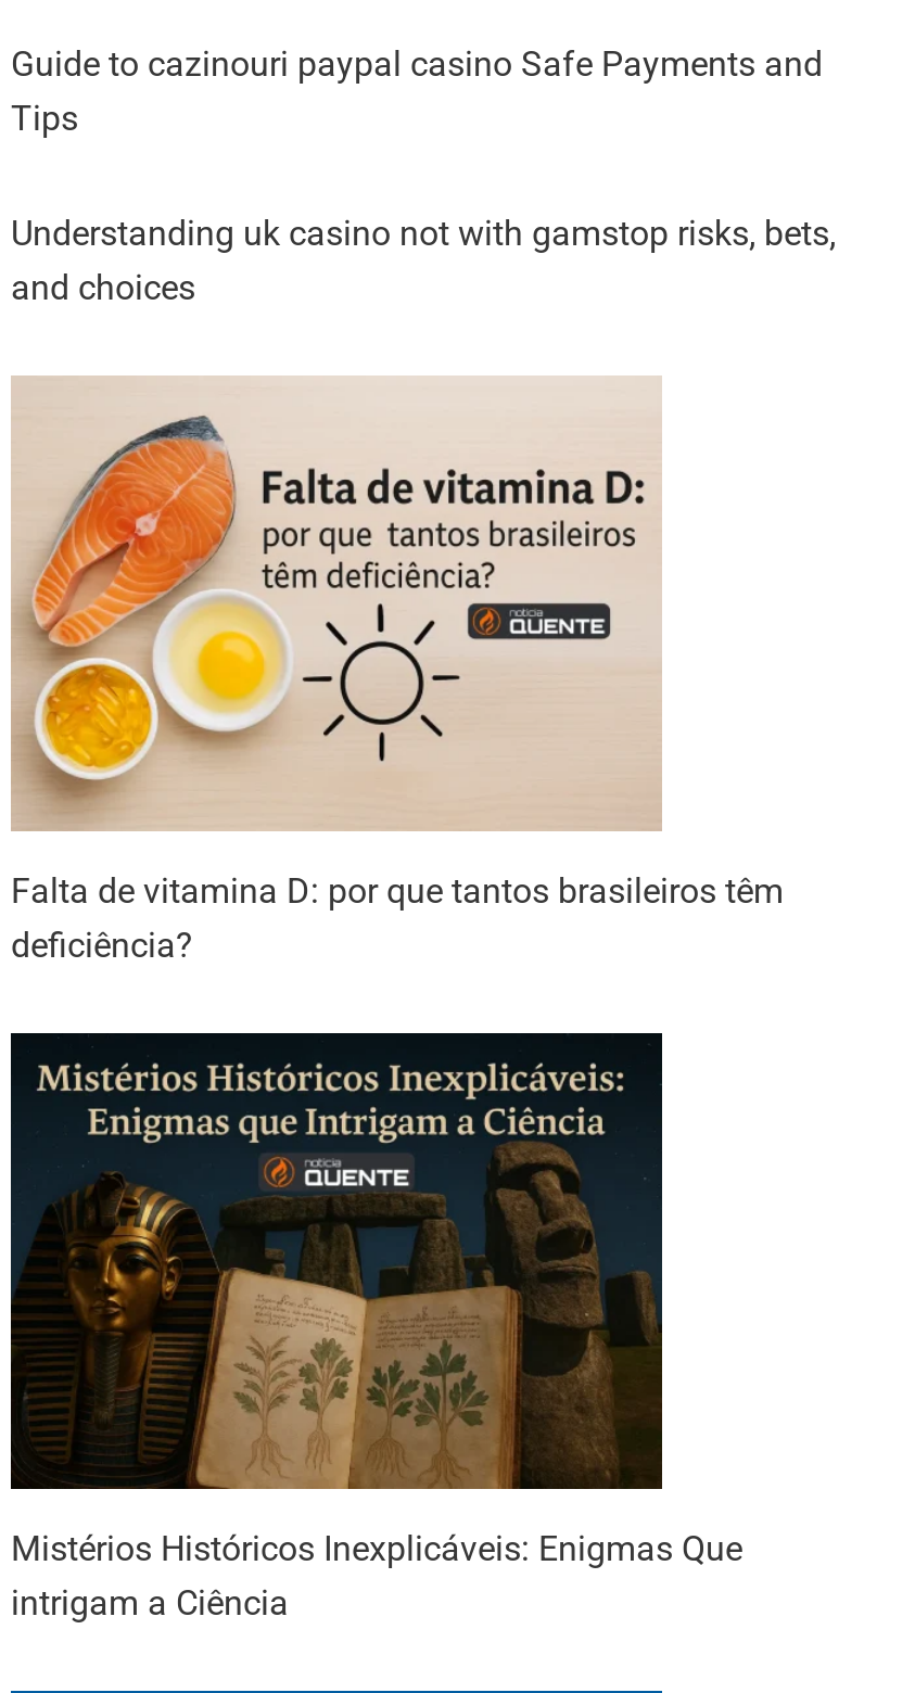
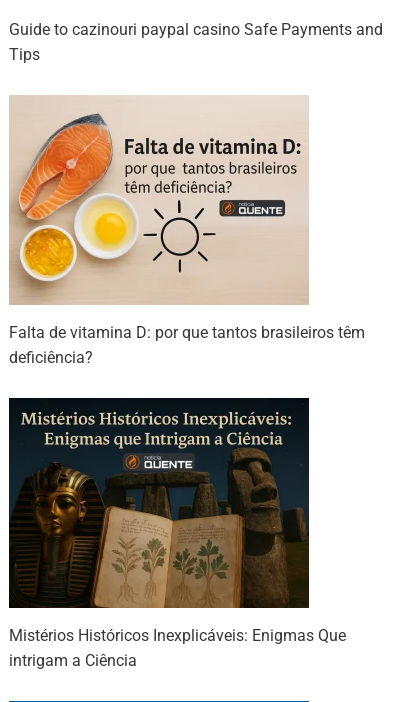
- Understanding uk casino not with gamstop risks, bets,
- and choices
